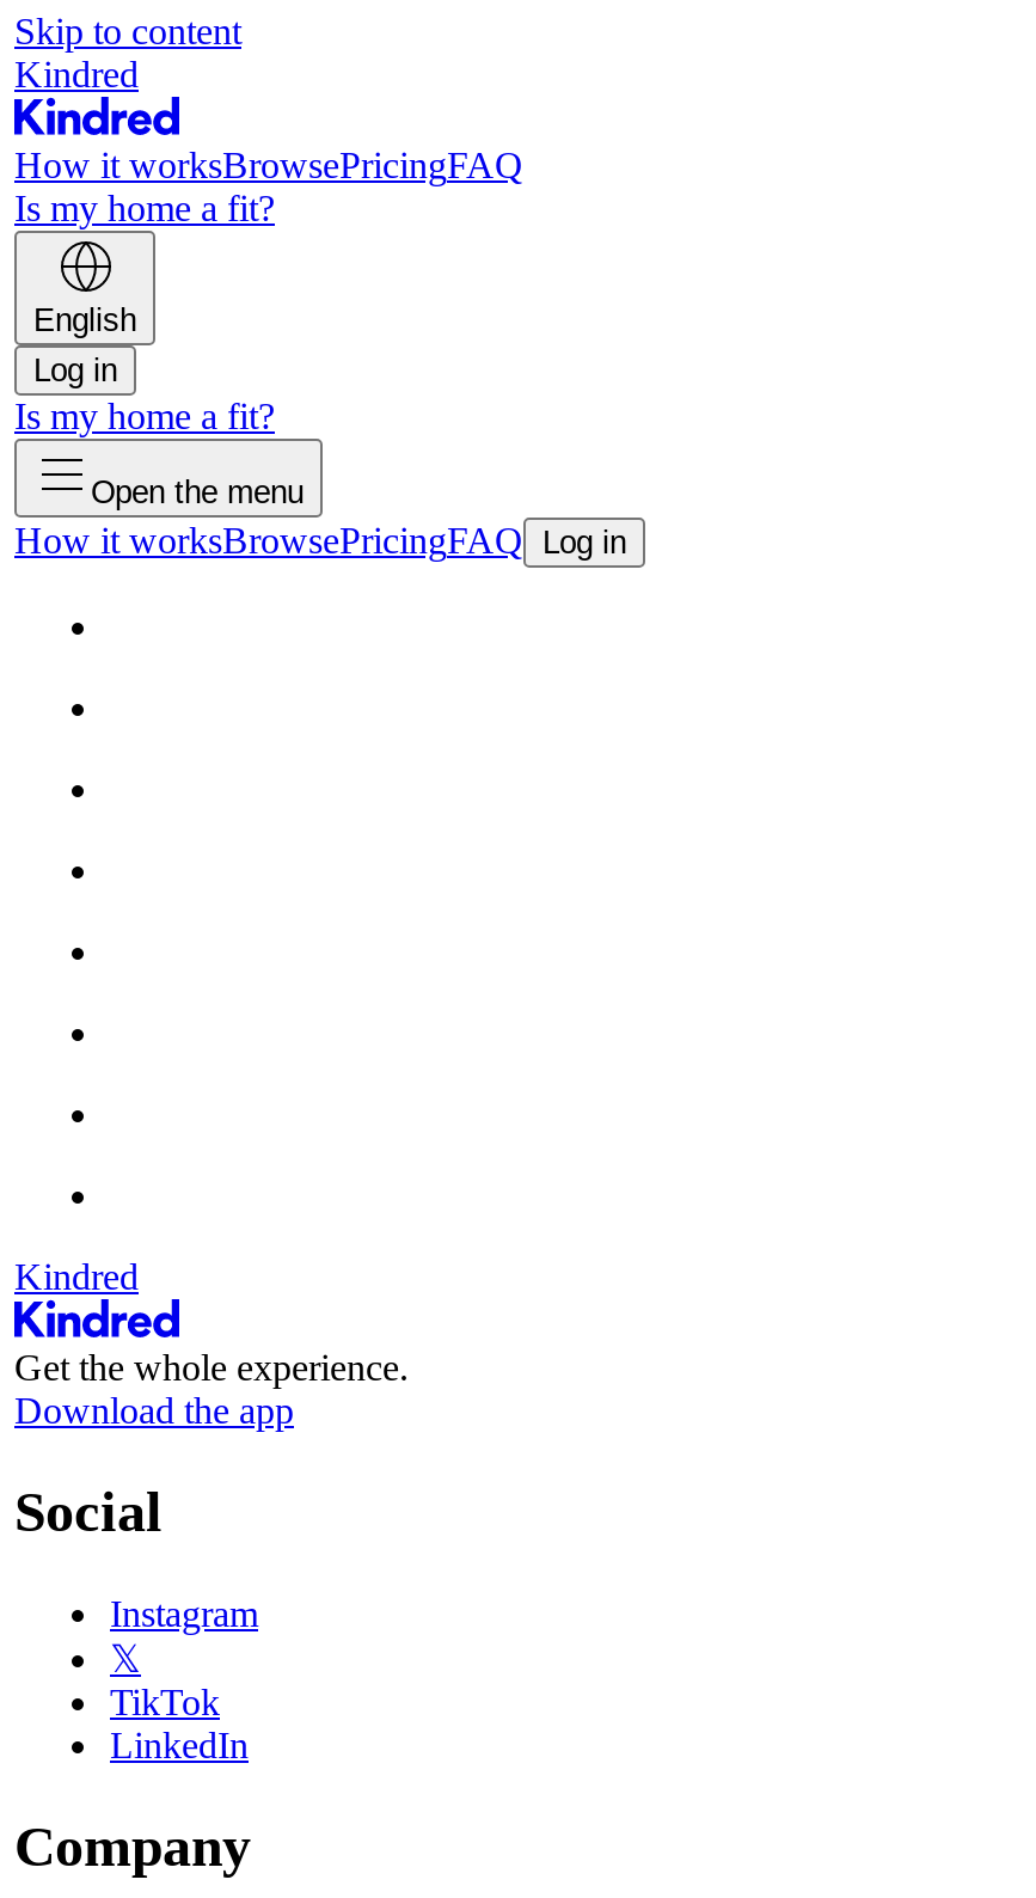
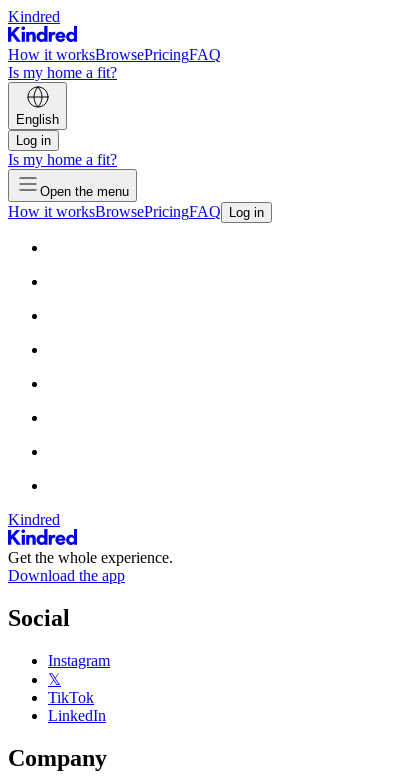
- Skip to content
